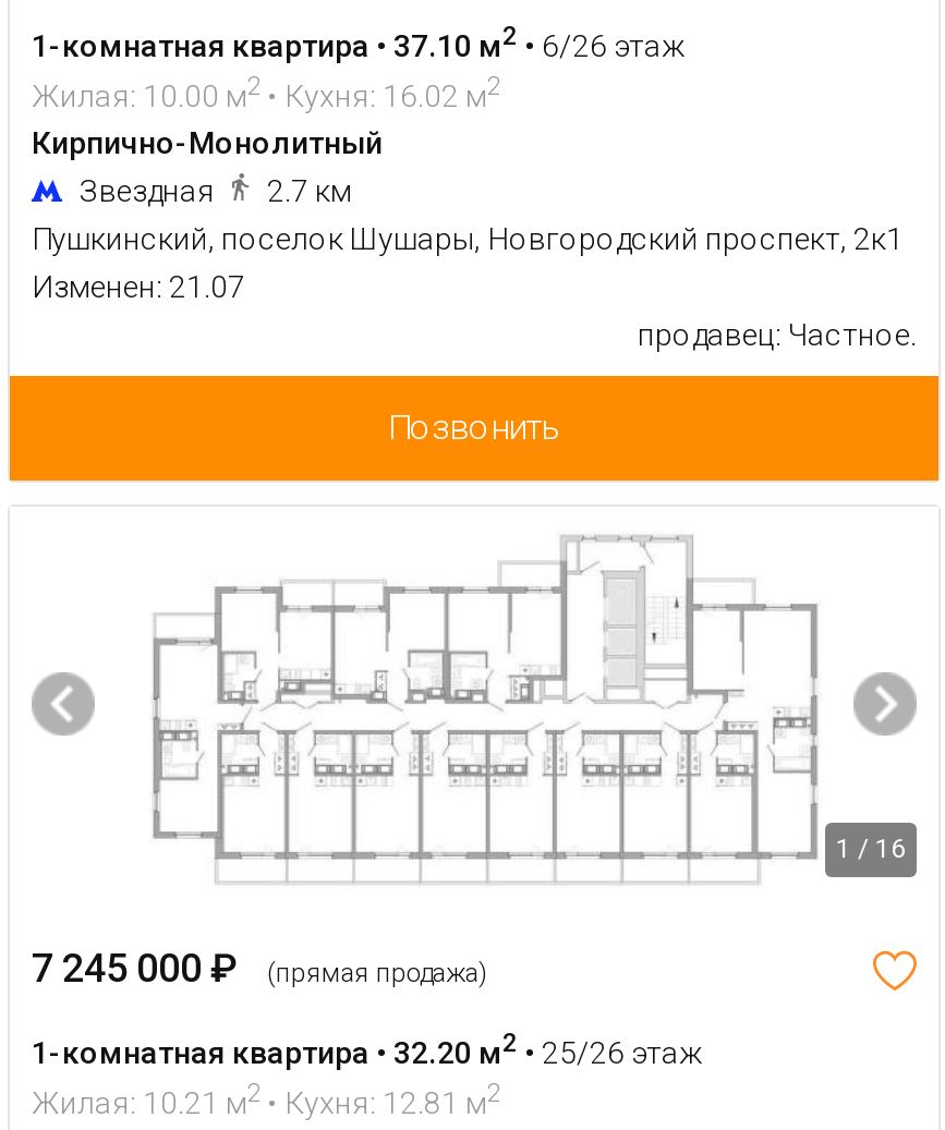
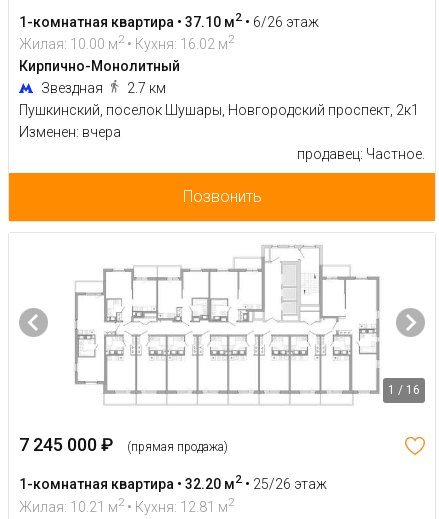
- Изменен: 21.07
+ Изменен: вчера
